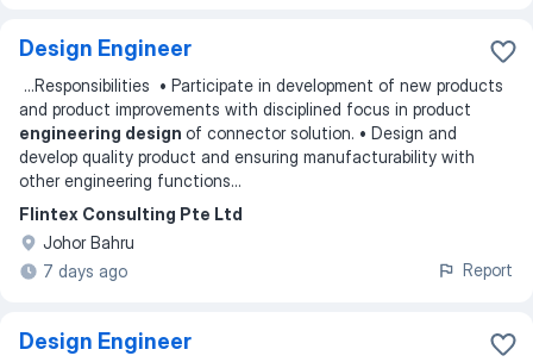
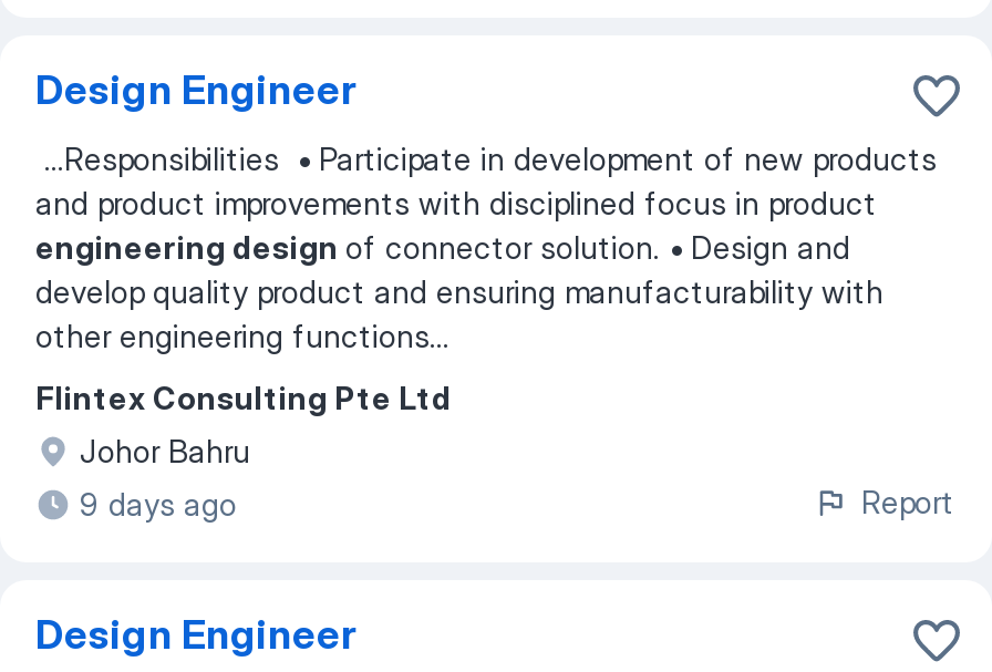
- 7 days ago
+ 9 days ago
